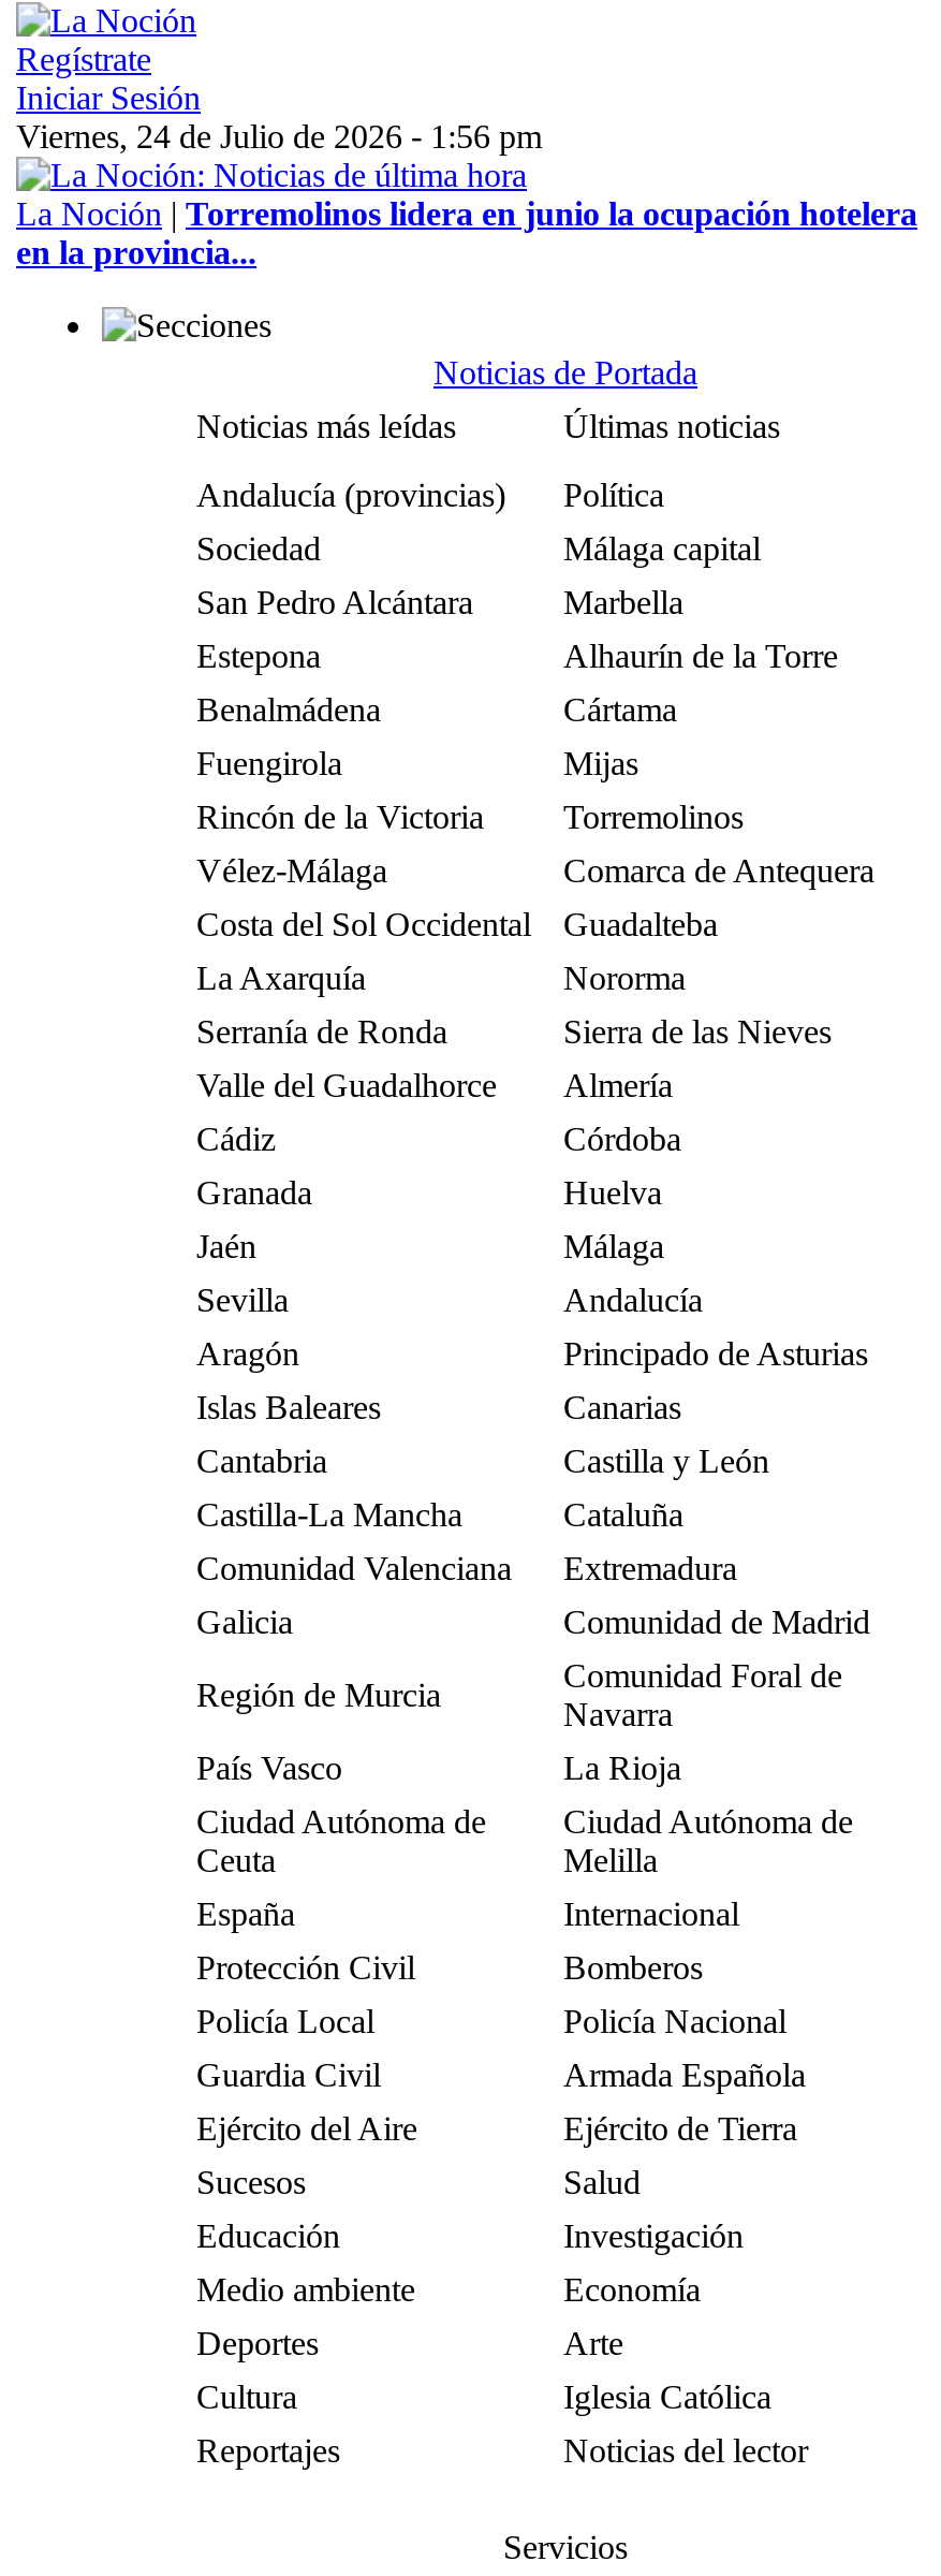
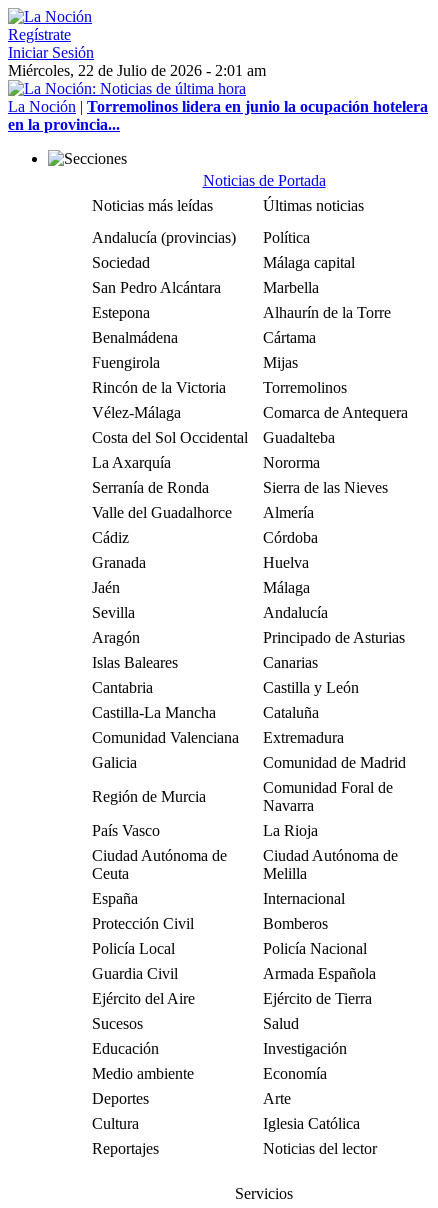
- Viernes, 24 de Julio de 2026 - 1:56 pm
+ Miércoles, 22 de Julio de 2026 - 2:01 am
